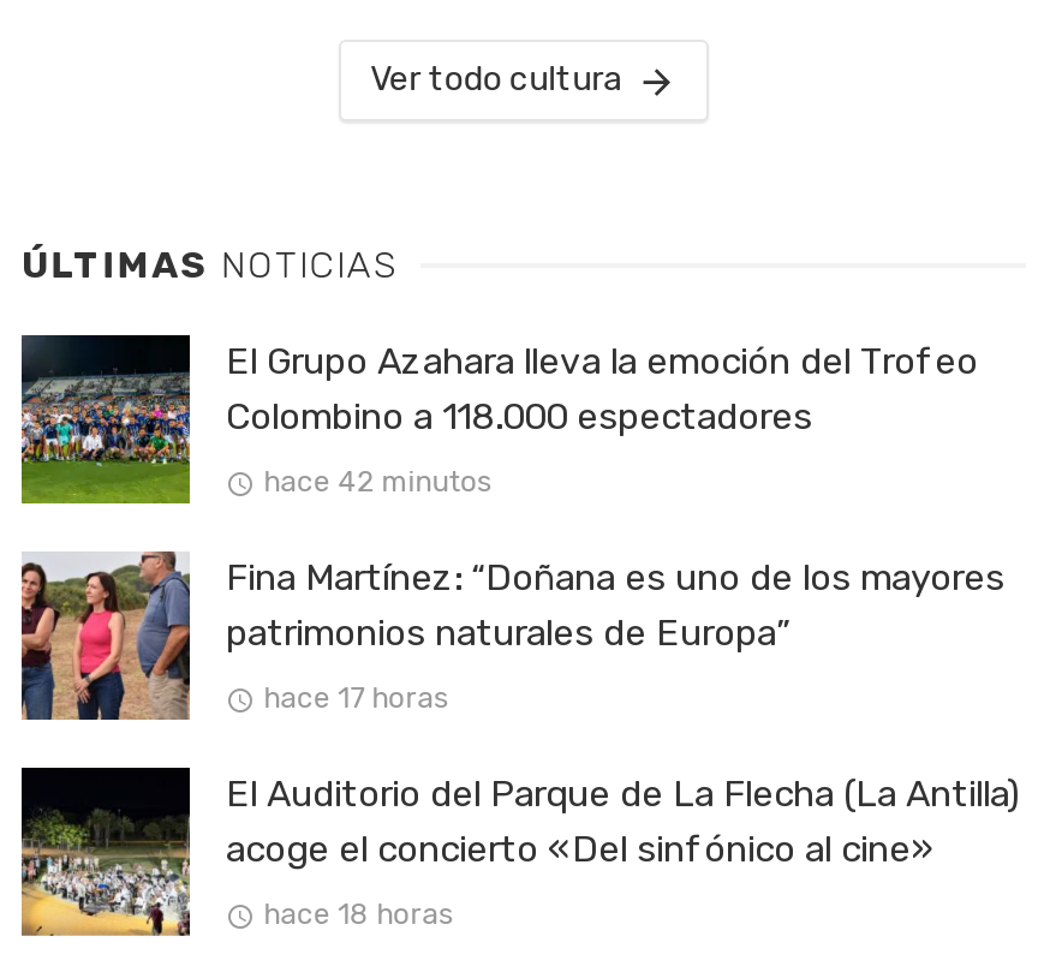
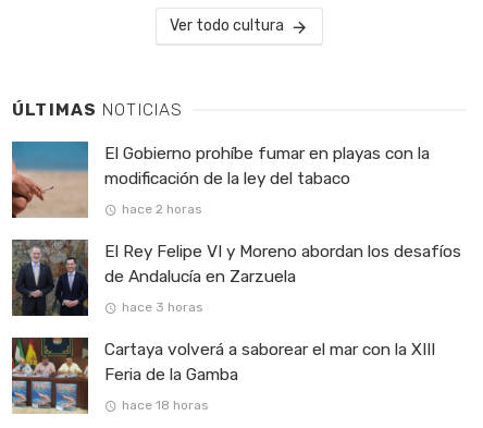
- [image]
- El Grupo Azahara lleva la emoción del Trofeo
- Colombino a 118.000 espectadores
+ [image]
+ El Gobierno prohíbe fumar en playas con la
+ modificación de la ley del tabaco

- hace 42 minutos
+ hace 2 horas

- [image]
- Fina Martínez: “Doñana es uno de los mayores
- patrimonios naturales de Europa”
+ [image]
+ El Rey Felipe VI y Moreno abordan los desafíos
+ de Andalucía en Zarzuela

- hace 17 horas
+ hace 3 horas

- [image]
- El Auditorio del Parque de La Flecha (La Antilla)
- acoge el concierto «Del sinfónico al cine»
+ [image]
+ Cartaya volverá a saborear el mar con la XIII
+ Feria de la Gamba
